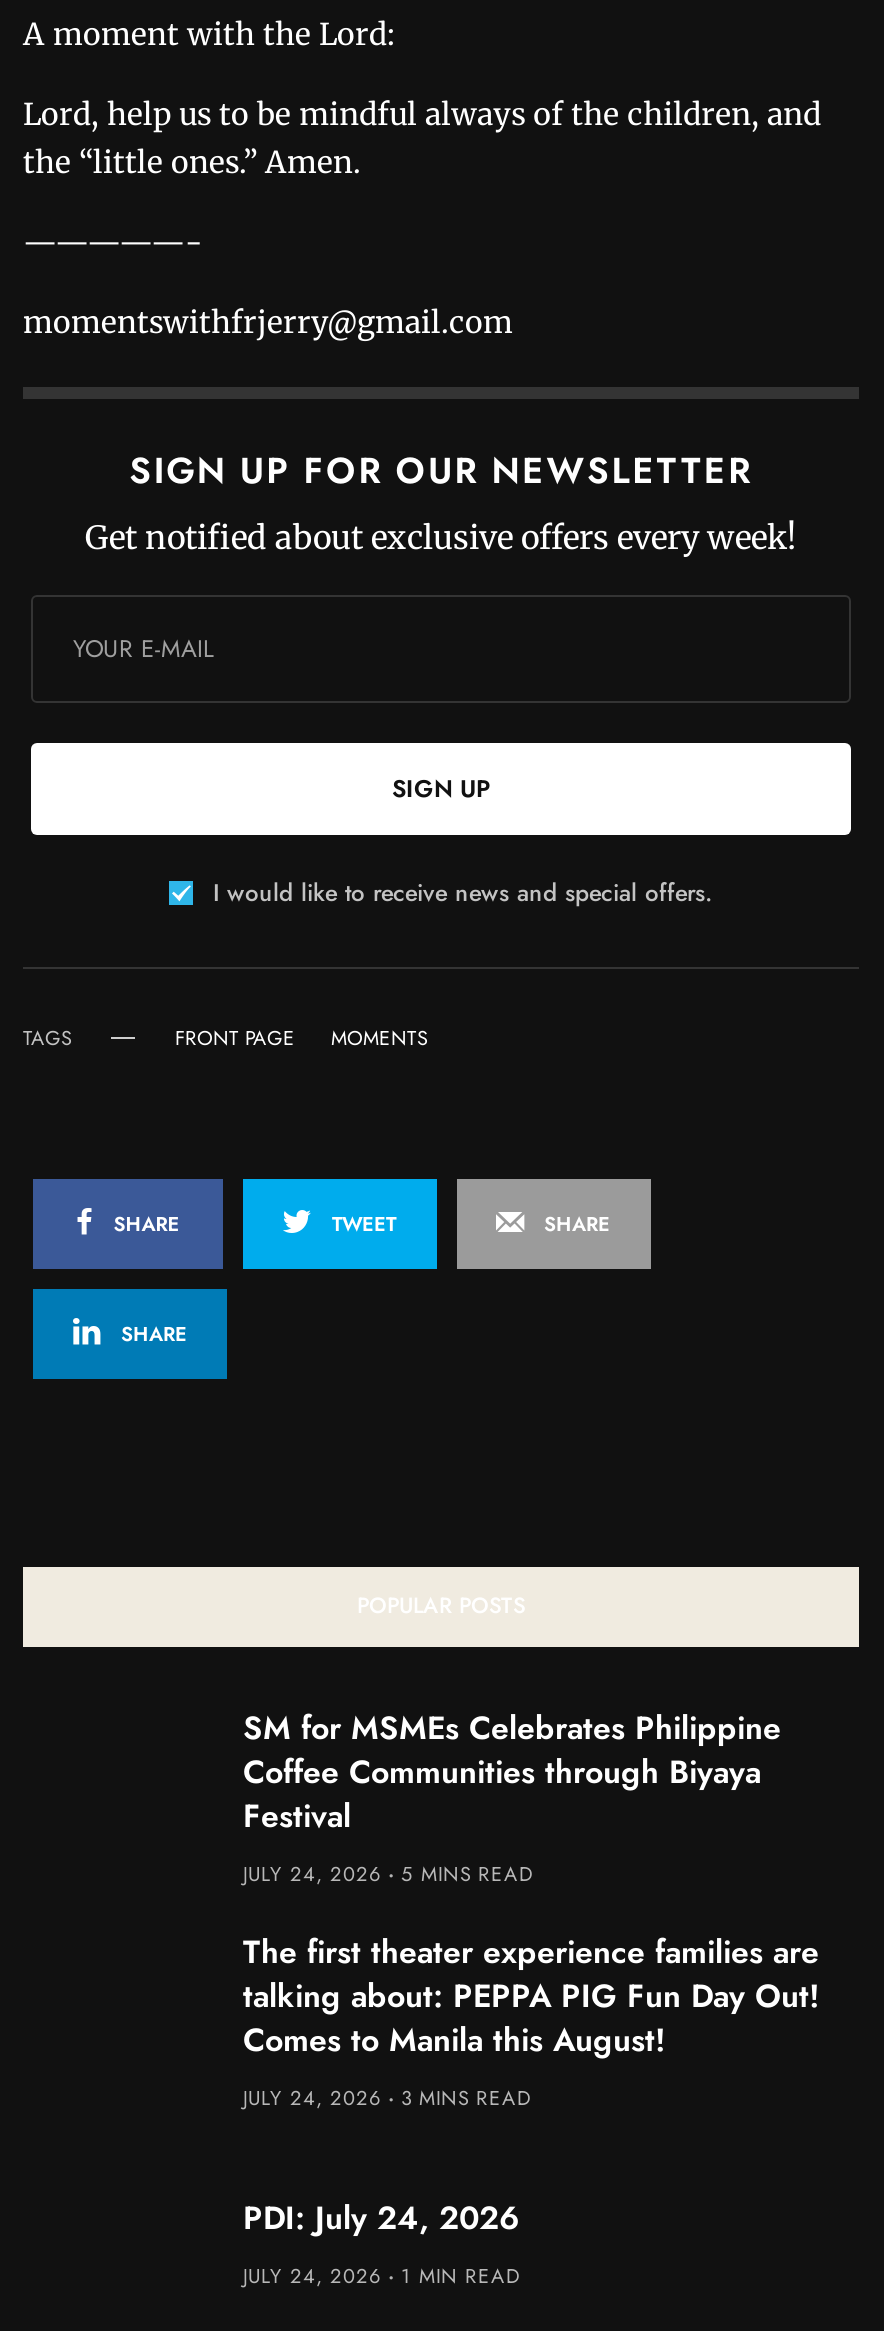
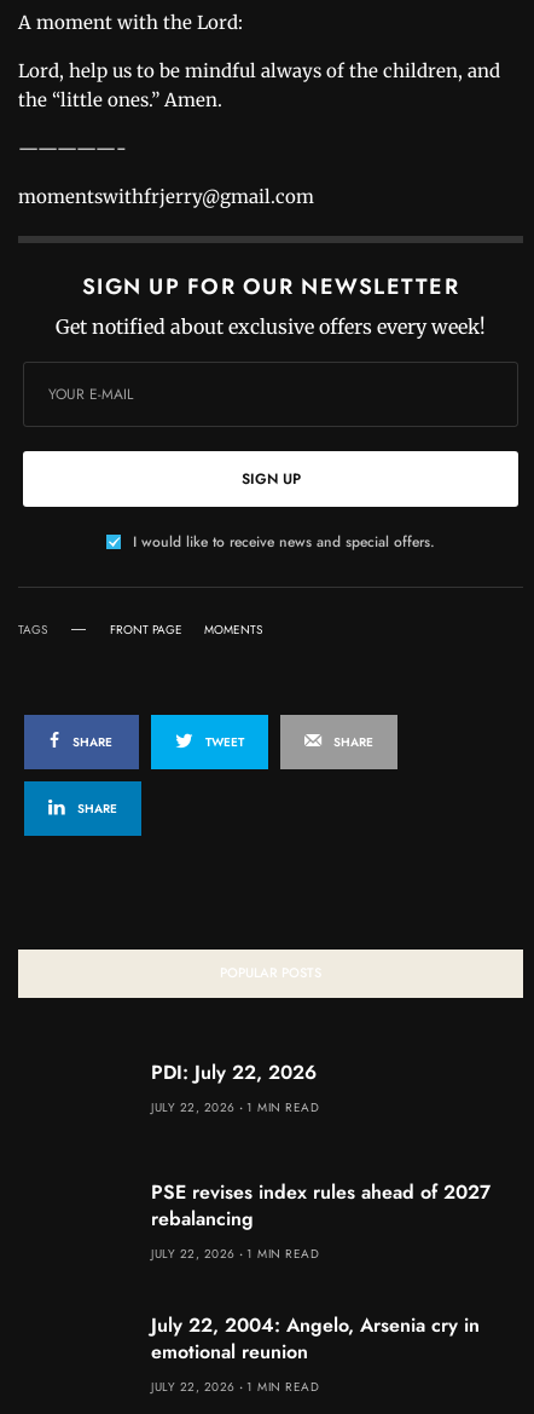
- SM for MSMEs Celebrates Philippine
- Coffee Communities through Biyaya
- Festival
- JULY 24, 2026
- 5 MINS READ
+ PDI: July 22, 2026
+ JULY 22, 2026
+ 1 MIN READ

- The first theater experience families are
- talking about: PEPPA PIG Fun Day Out!
- Comes to Manila this August!
- JULY 24, 2026
- 3 MINS READ
+ PSE revises index rules ahead of 2027
+ rebalancing
+ JULY 22, 2026
+ 1 MIN READ

- PDI: July 24, 2026
- JULY 24, 2026
+ July 22, 2004: Angelo, Arsenia cry in
+ emotional reunion
+ JULY 22, 2026
